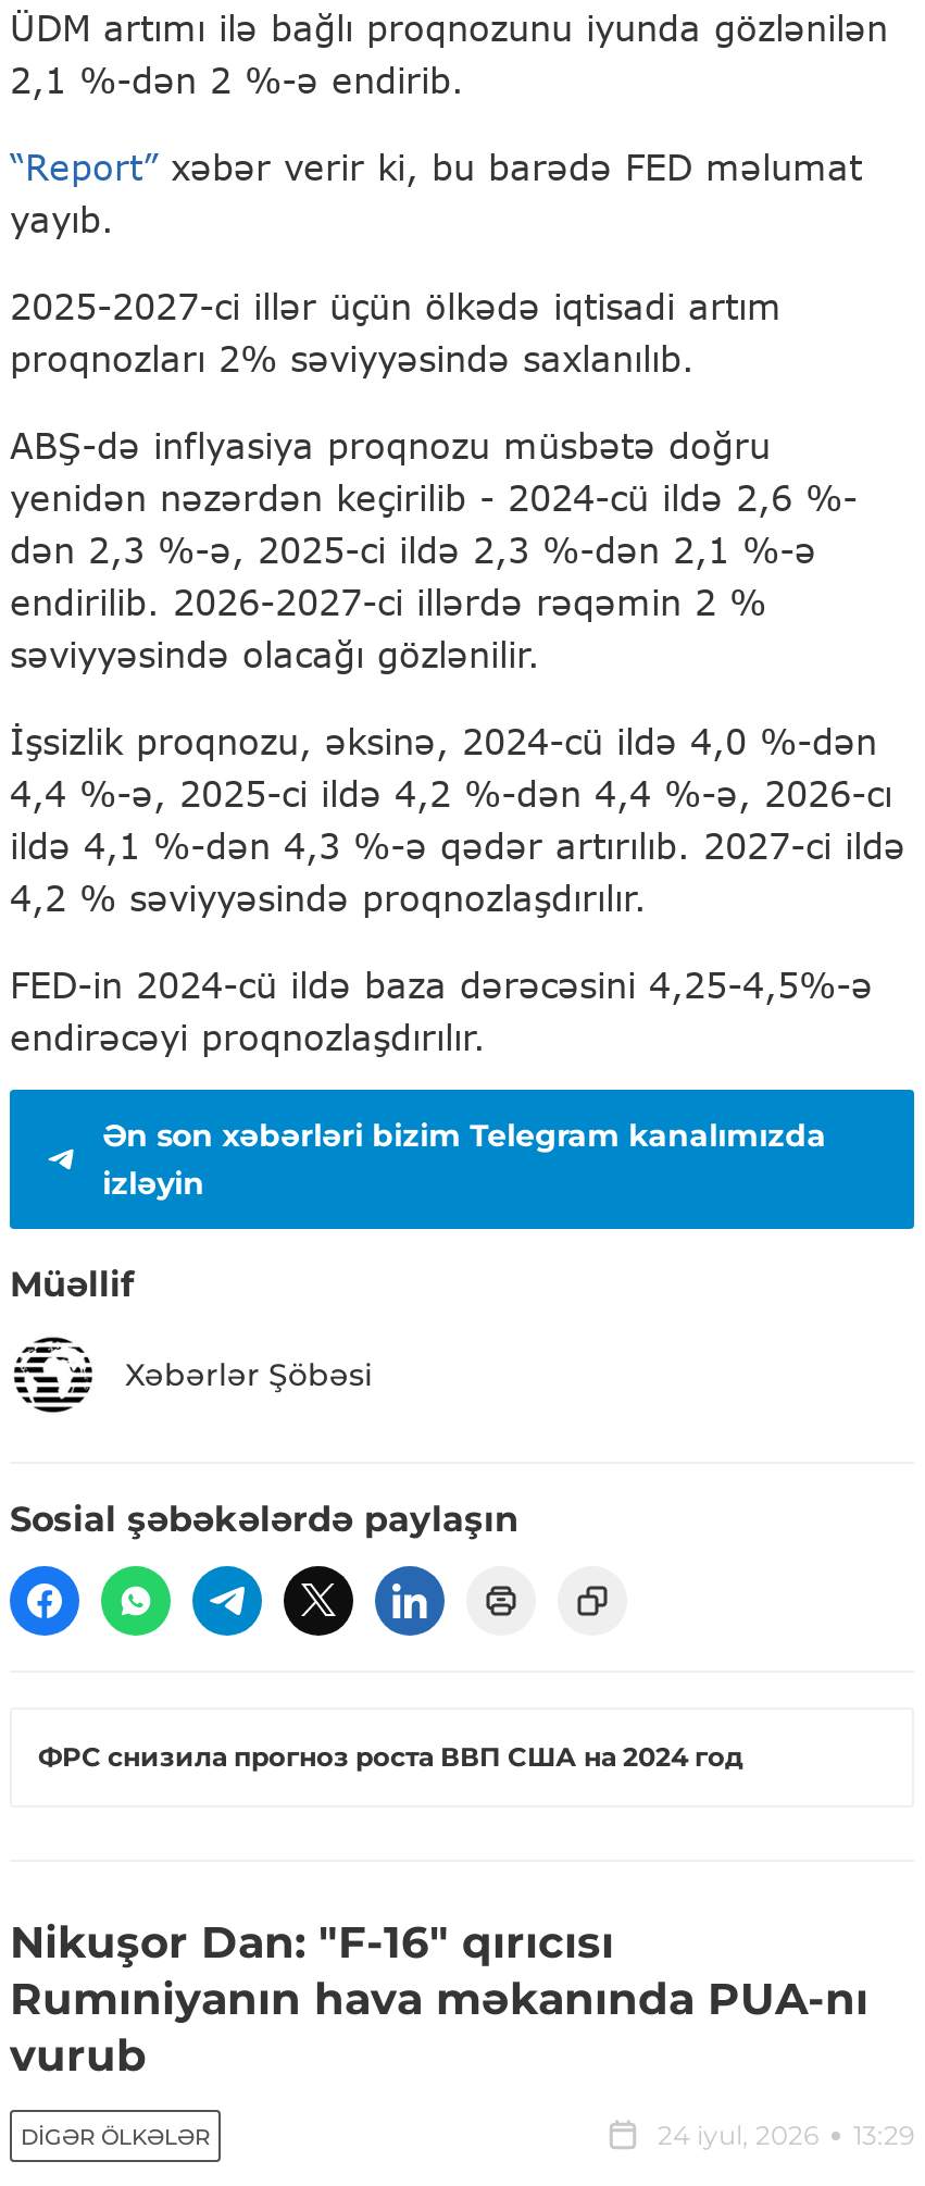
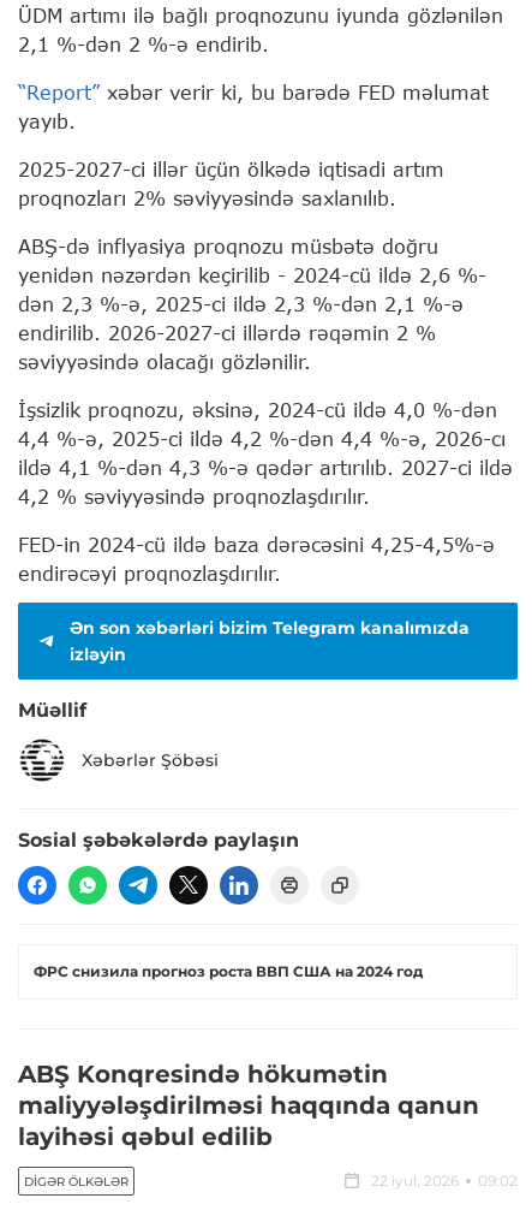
- Nikuşor Dan: "F-16" qırıcısı
- Rumıniyanın hava məkanında PUA-nı
- vurub
+ ABŞ Konqresində hökumətin
+ maliyyələşdirilməsi haqqında qanun
+ layihəsi qəbul edilib

- 24 iyul, 2026
- 13:29
+ 22 iyul, 2026
+ 09:02
